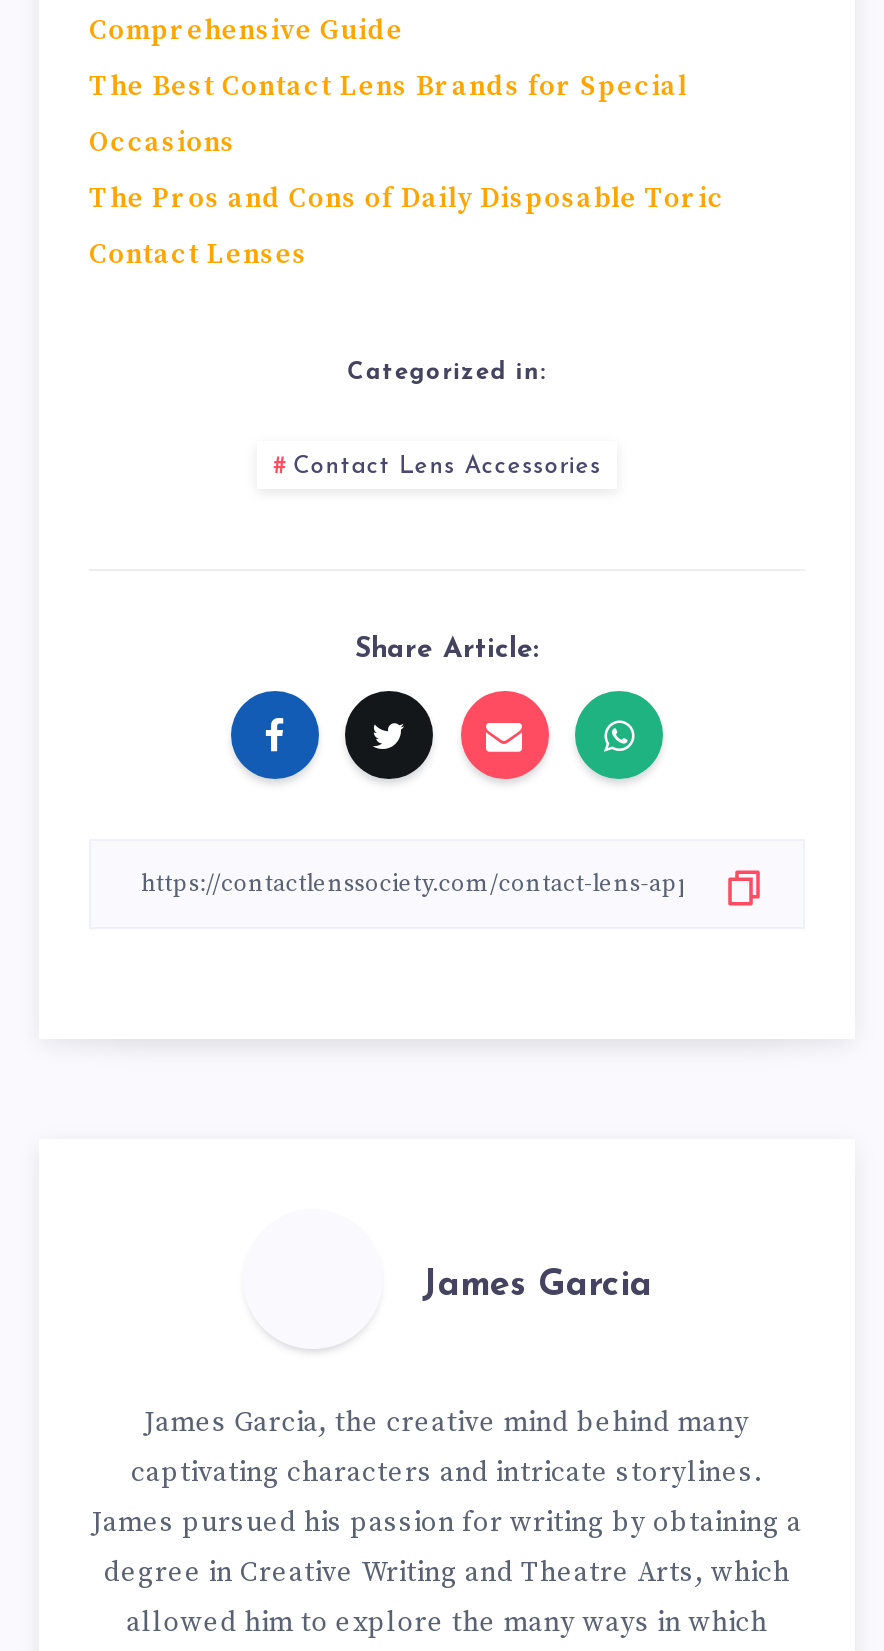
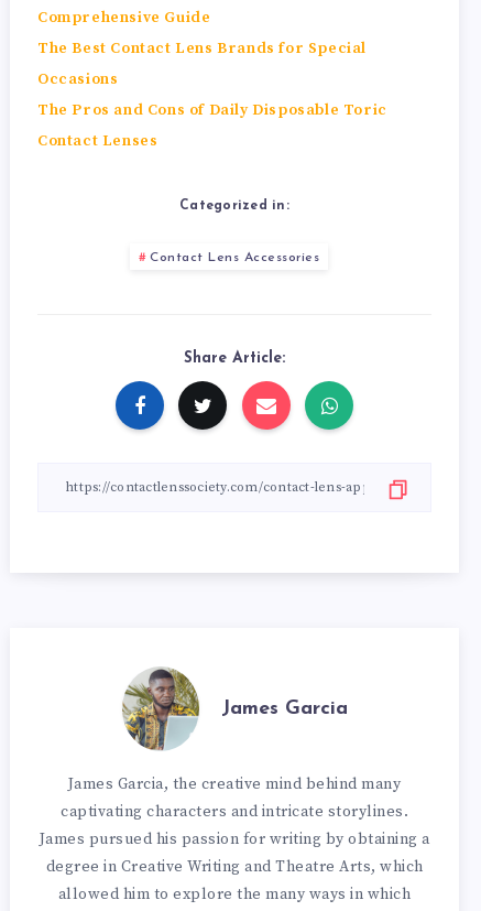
+ [image]
